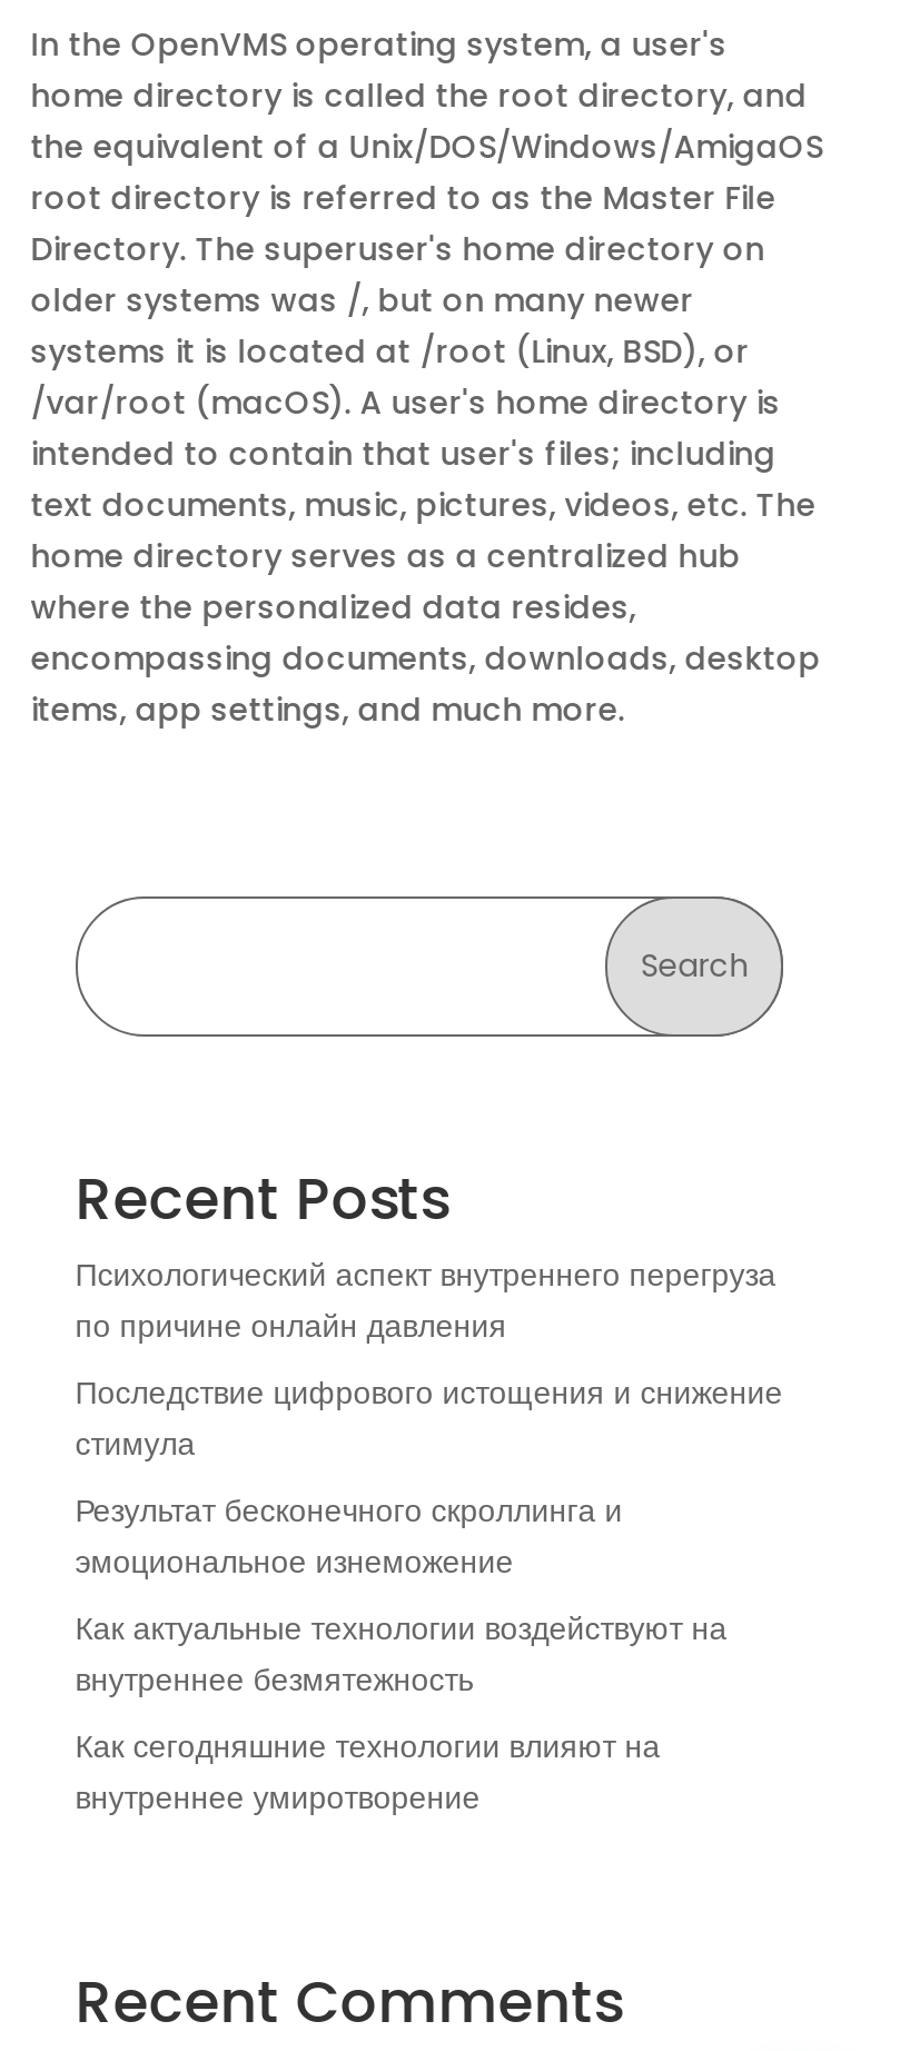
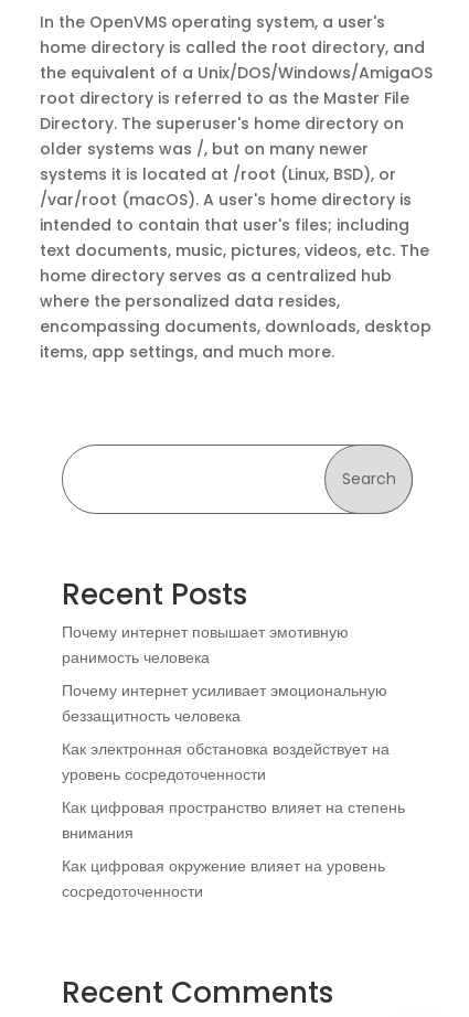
- Психологический аспект внутреннего перегруза
- по причине онлайн давления
+ Почему интернет повышает эмотивную
+ ранимость человека

- Последствие цифрового истощения и снижение
- стимула
+ Почему интернет усиливает эмоциональную
+ беззащитность человека

- Результат бесконечного скроллинга и
- эмоциональное изнеможение
+ Как электронная обстановка воздействует на
+ уровень сосредоточенности

- Как актуальные технологии воздействуют на
- внутреннее безмятежность
+ Как цифровая пространство влияет на степень
+ внимания

- Как сегодняшние технологии влияют на
- внутреннее умиротворение
+ Как цифровая окружение влияет на уровень
+ сосредоточенности
